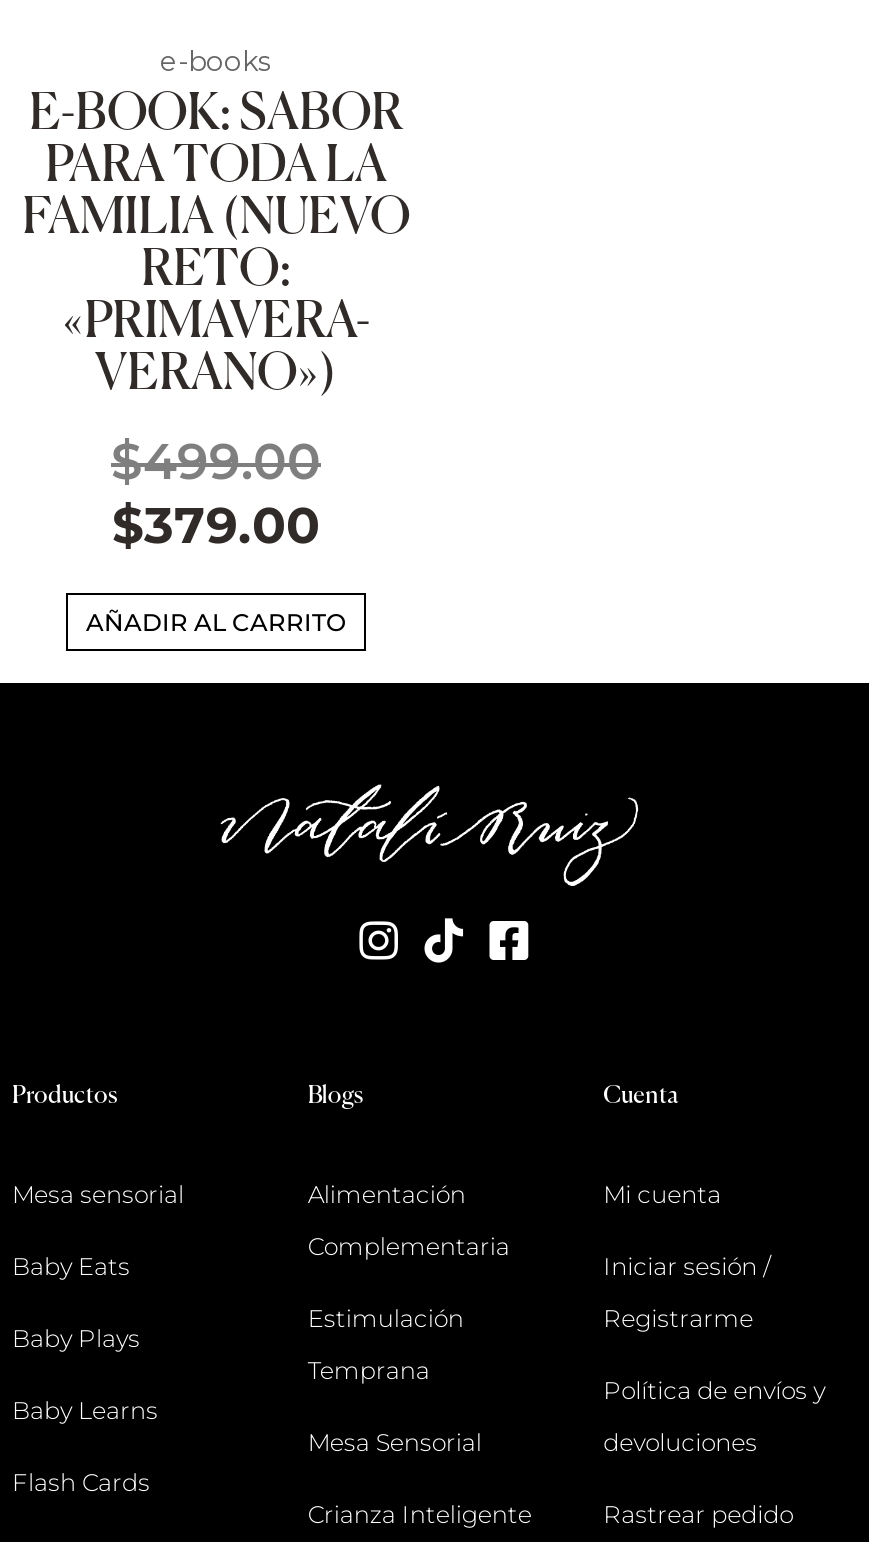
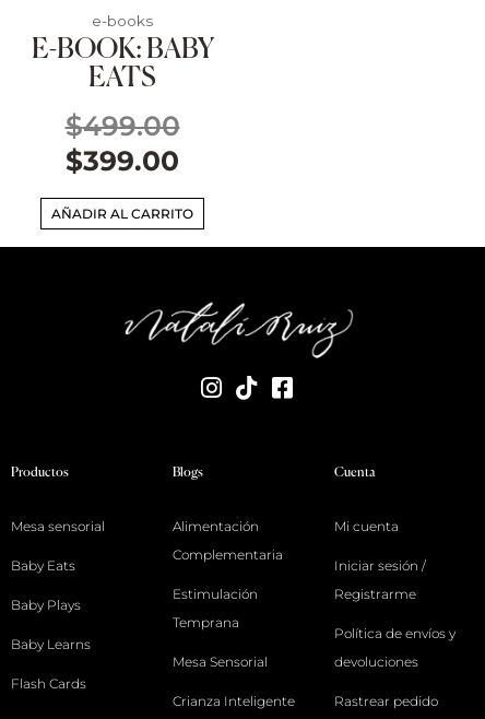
- E-BOOK: SABOR
- PARA TODA LA
- FAMILIA (NUEVO
- RETO:
- «PRIMAVERA-
- VERANO»)
+ E-BOOK: BABY
+ EATS

- $379.00
+ $399.00
